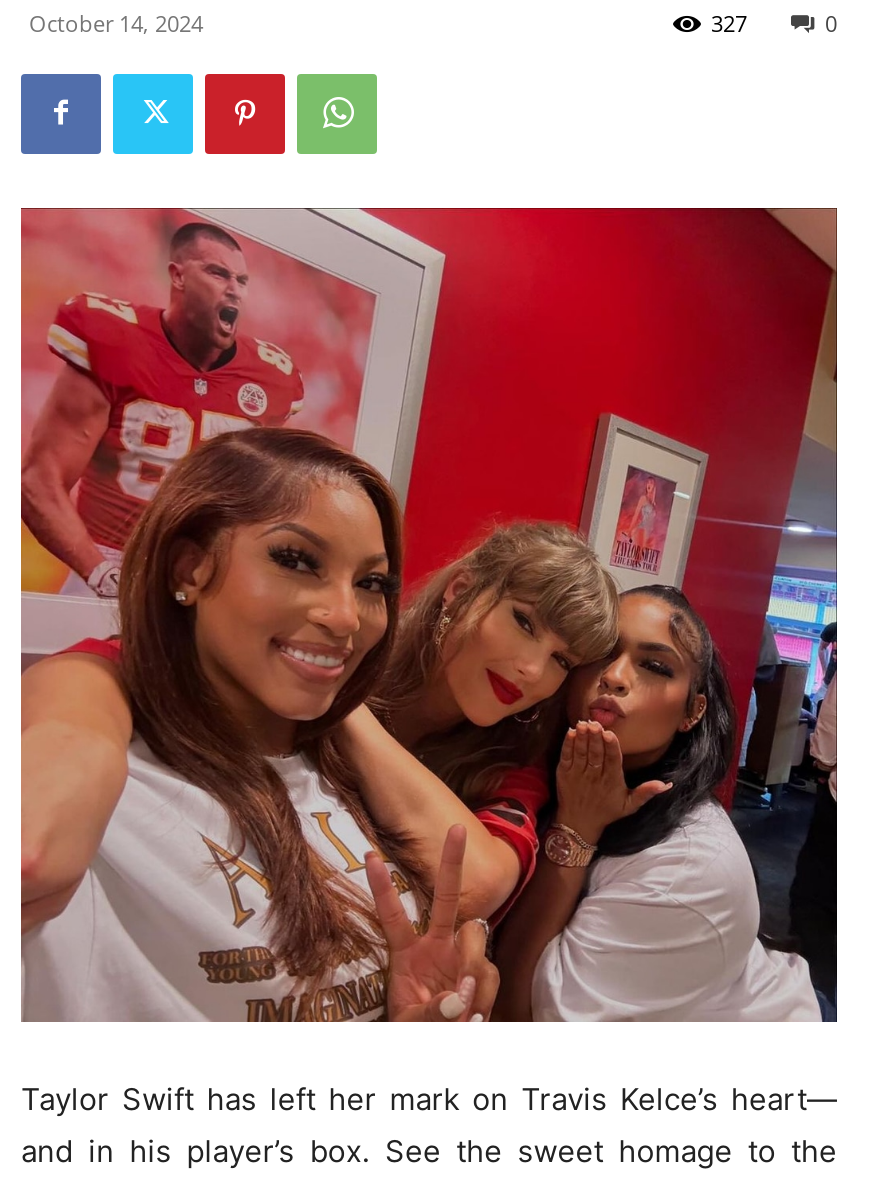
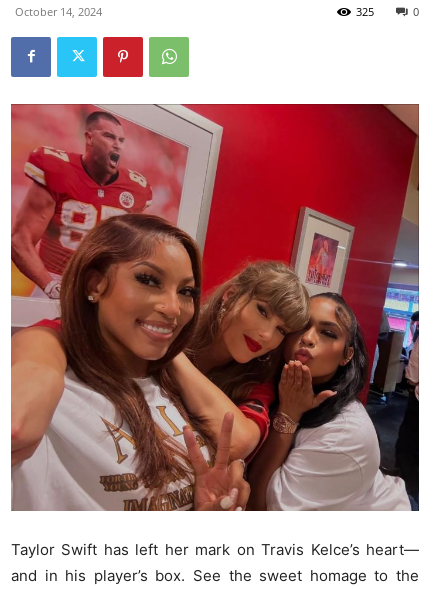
- 327
+ 325
